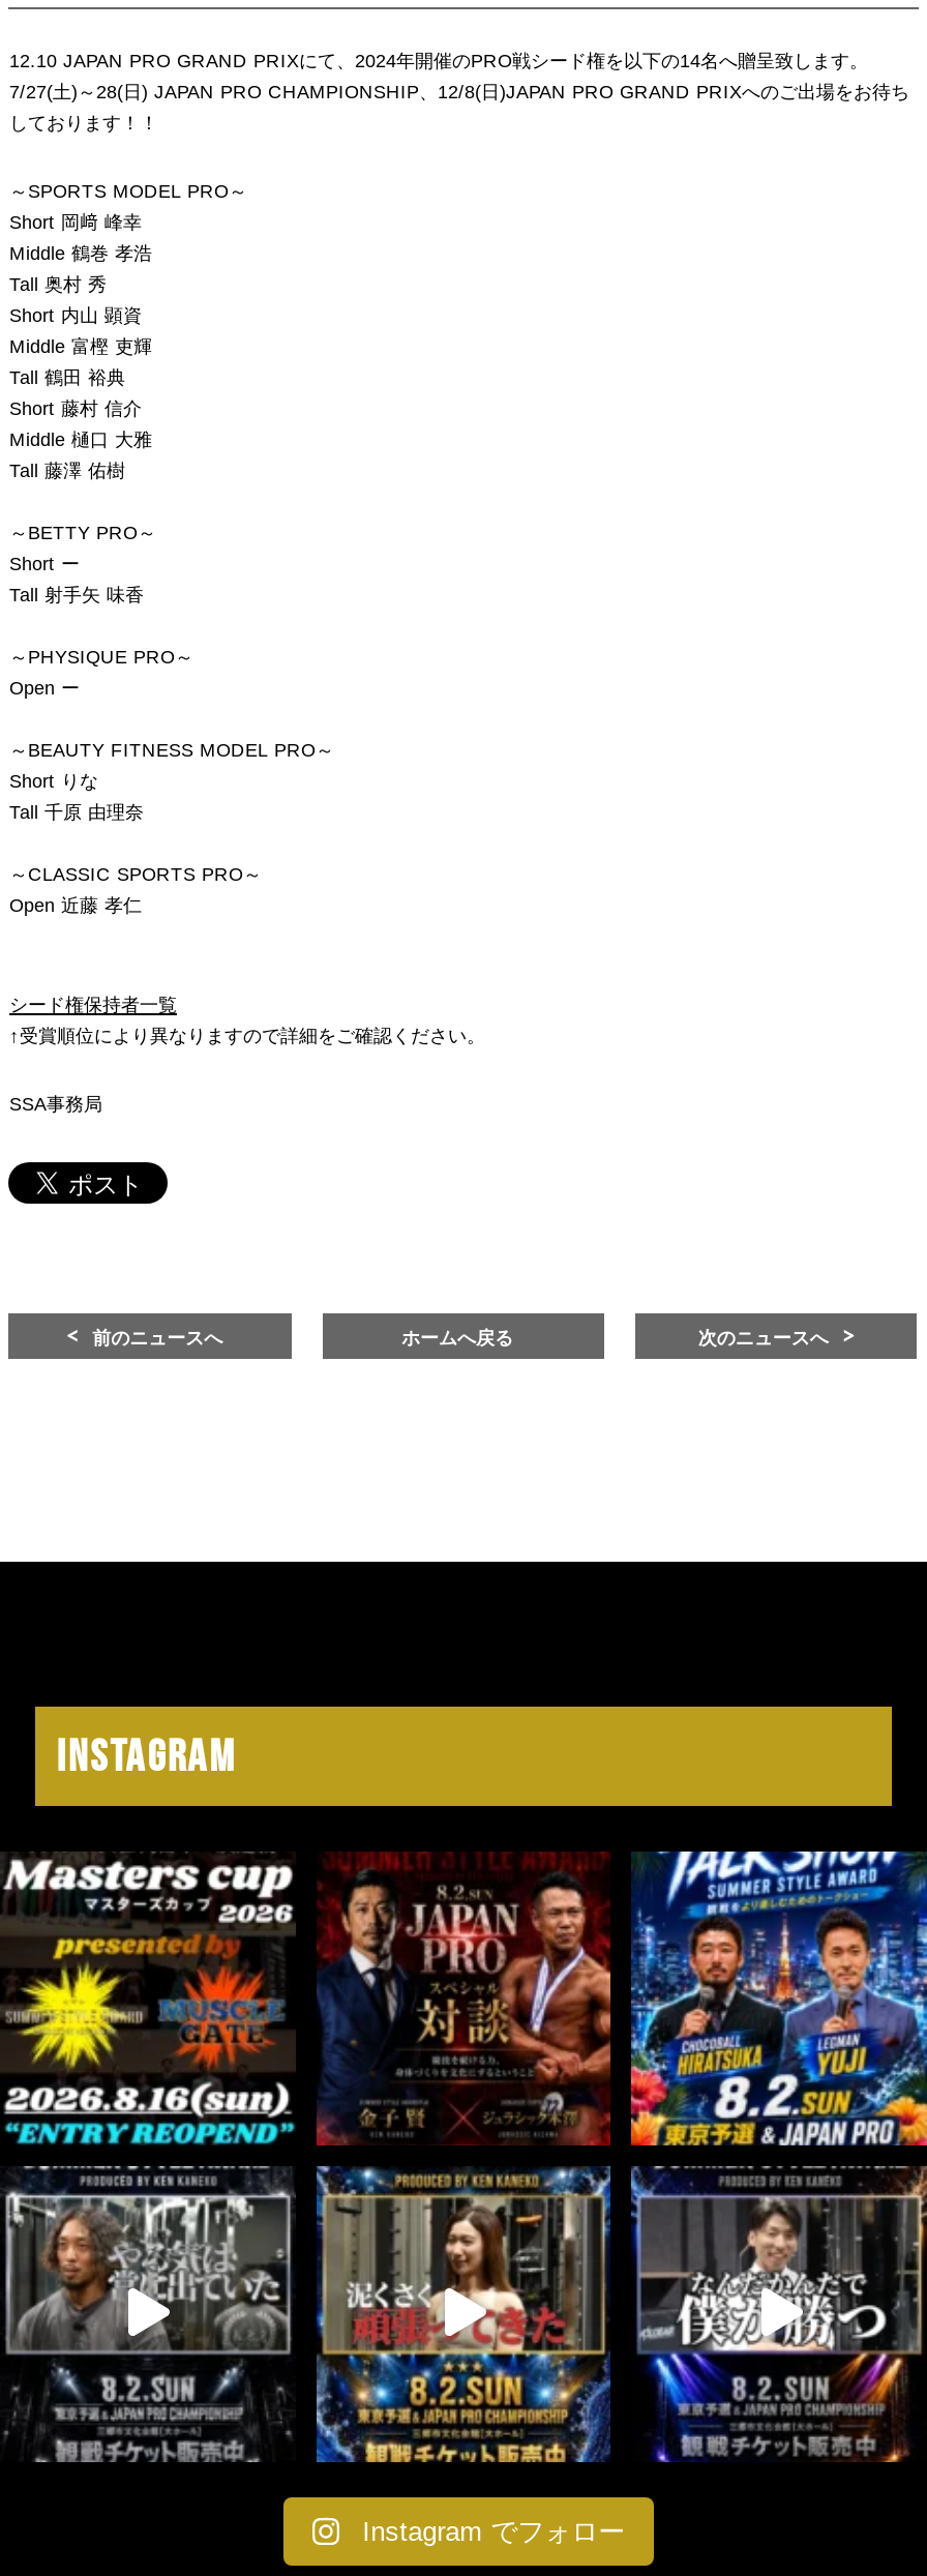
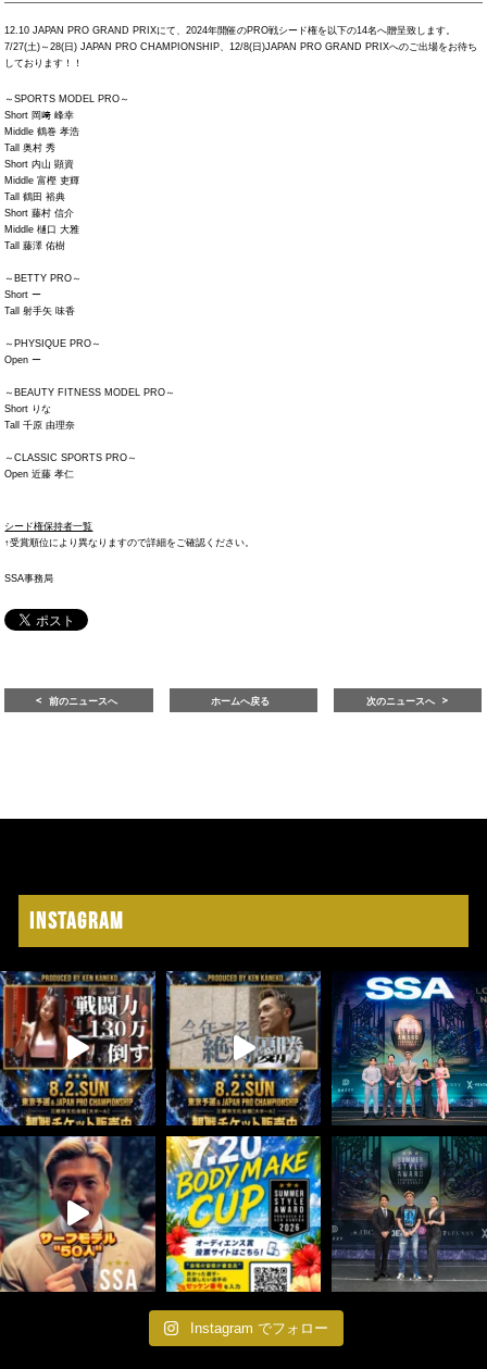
- [image]
+ [image]

- [image]
+ [image]

- [image]
+ [image]

- [image]
+ [image]

- [image]
+ [image]

- [image]
+ [image]
